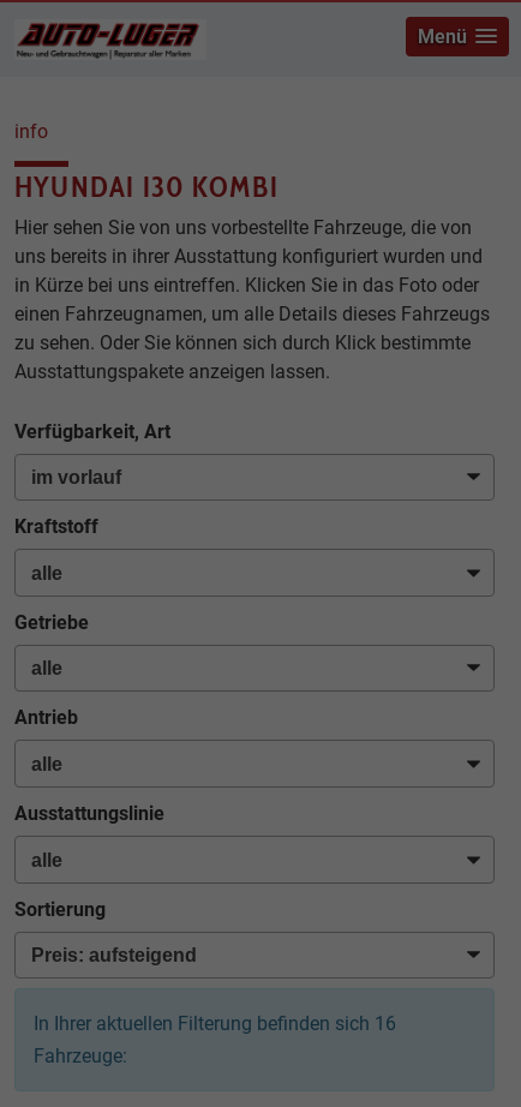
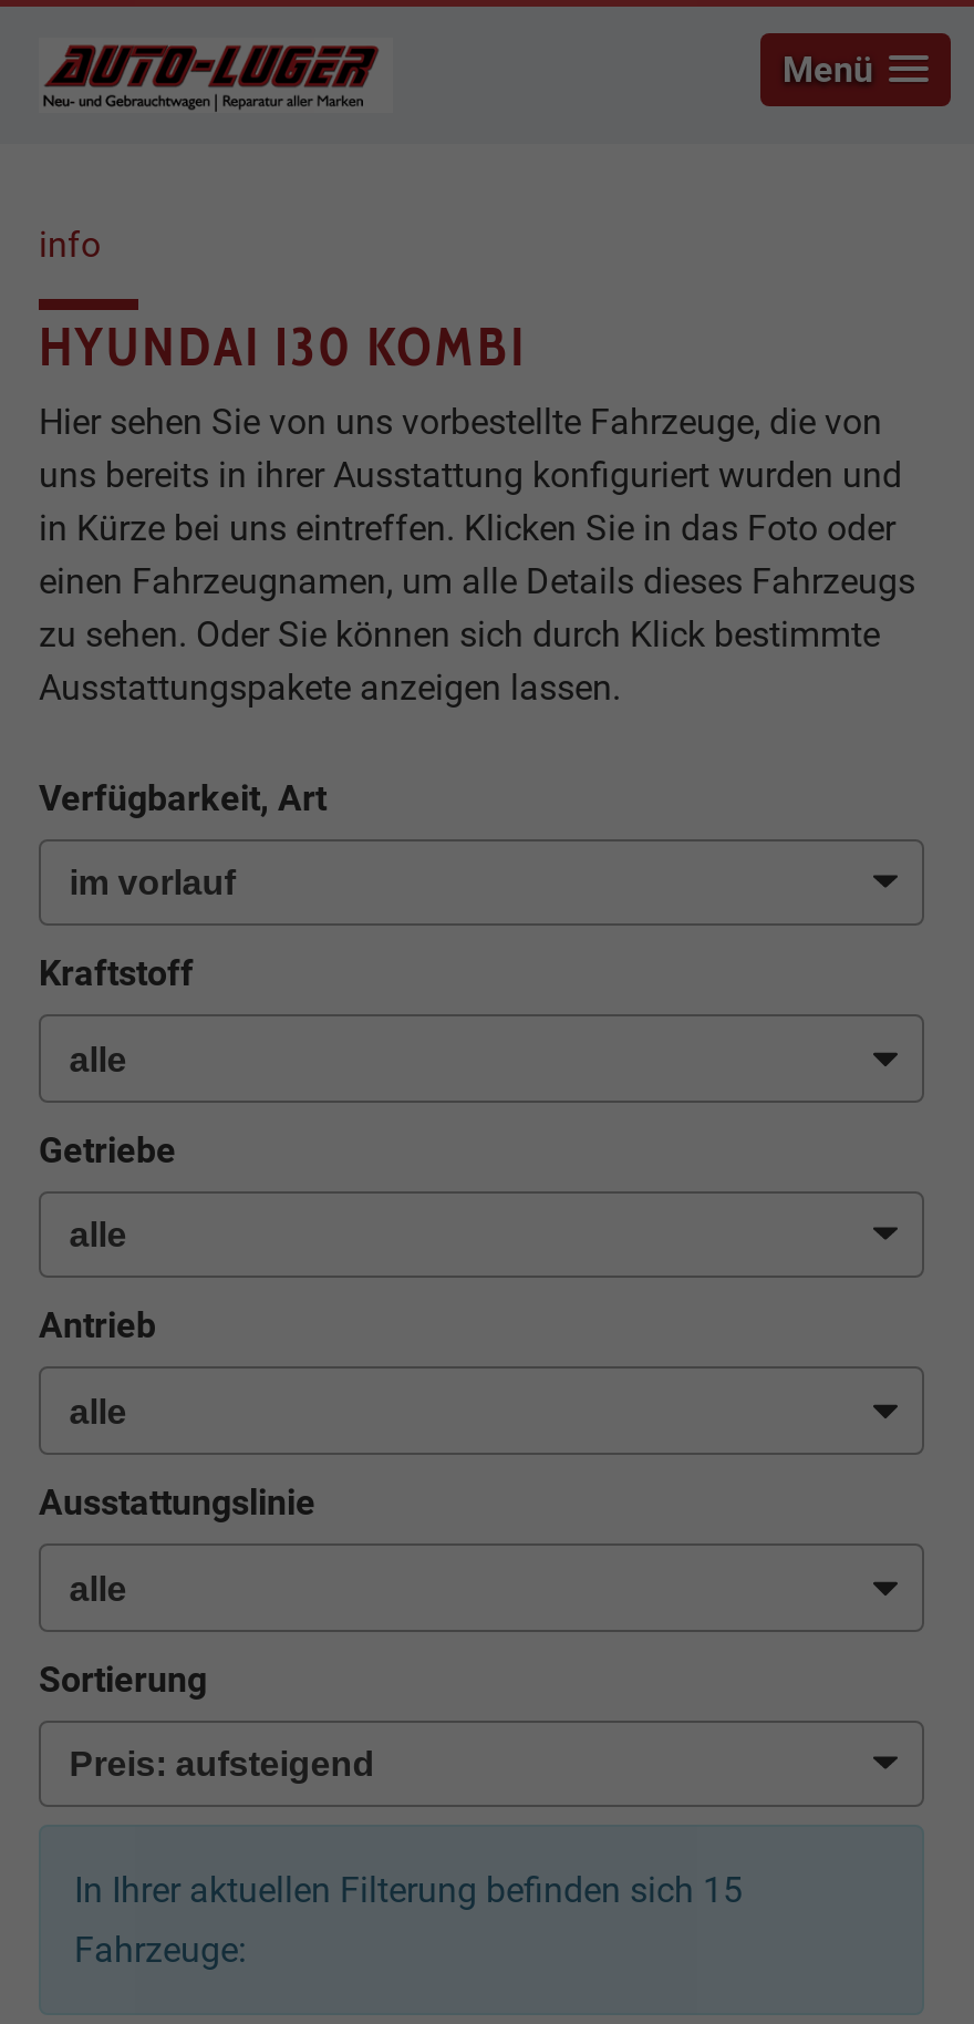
- In Ihrer aktuellen Filterung befinden sich 16
+ In Ihrer aktuellen Filterung befinden sich 15
